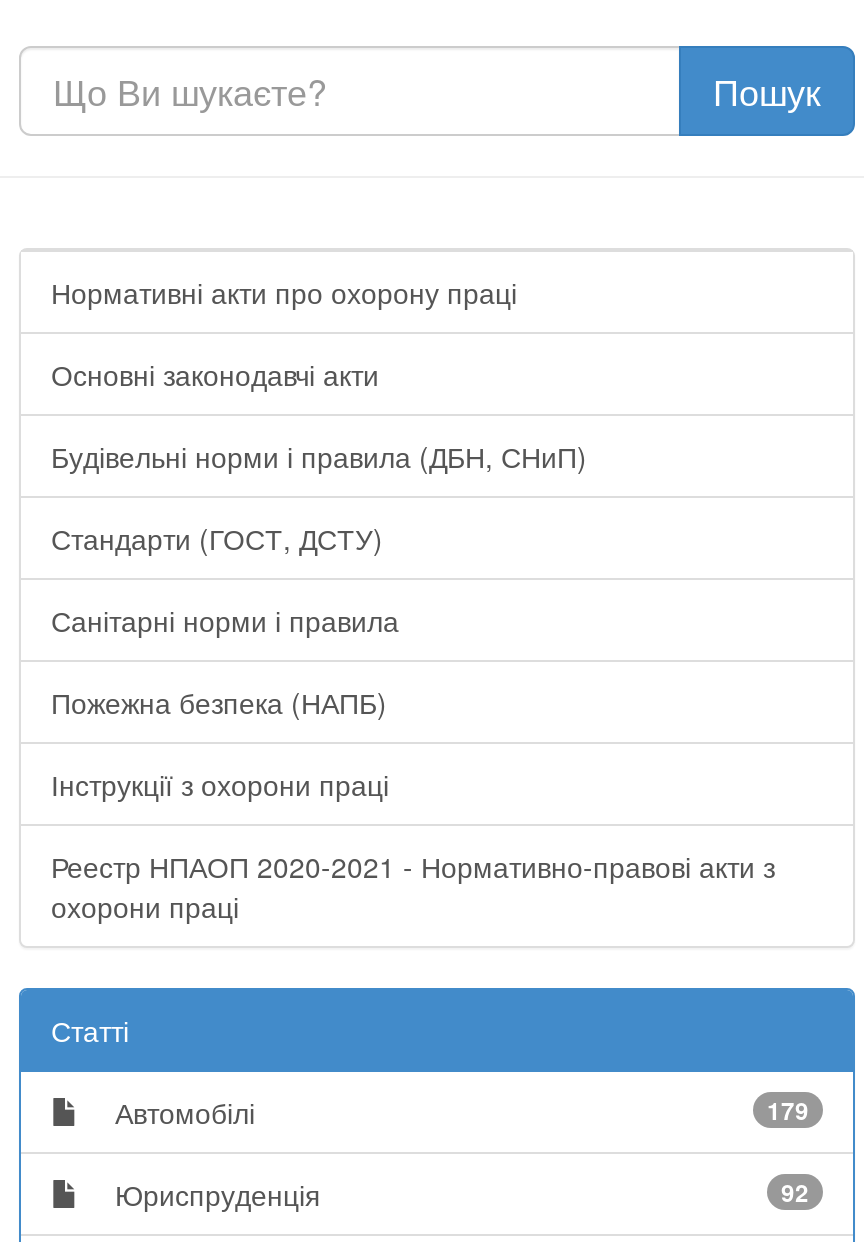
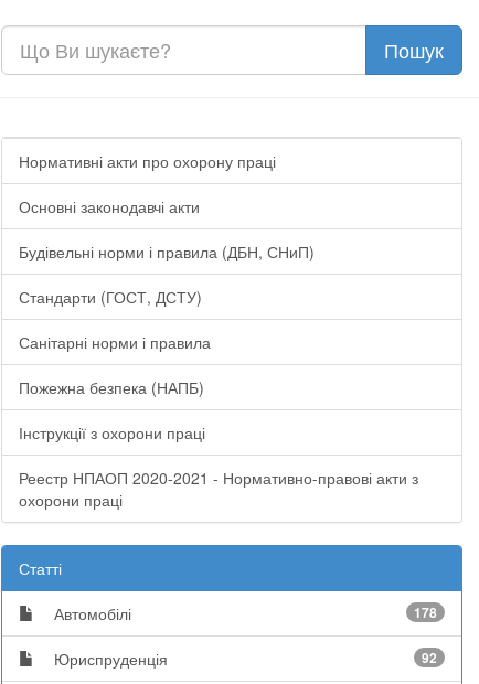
- 179
+ 178
